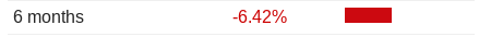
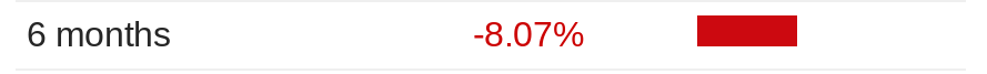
- -6.42%
+ -8.07%
